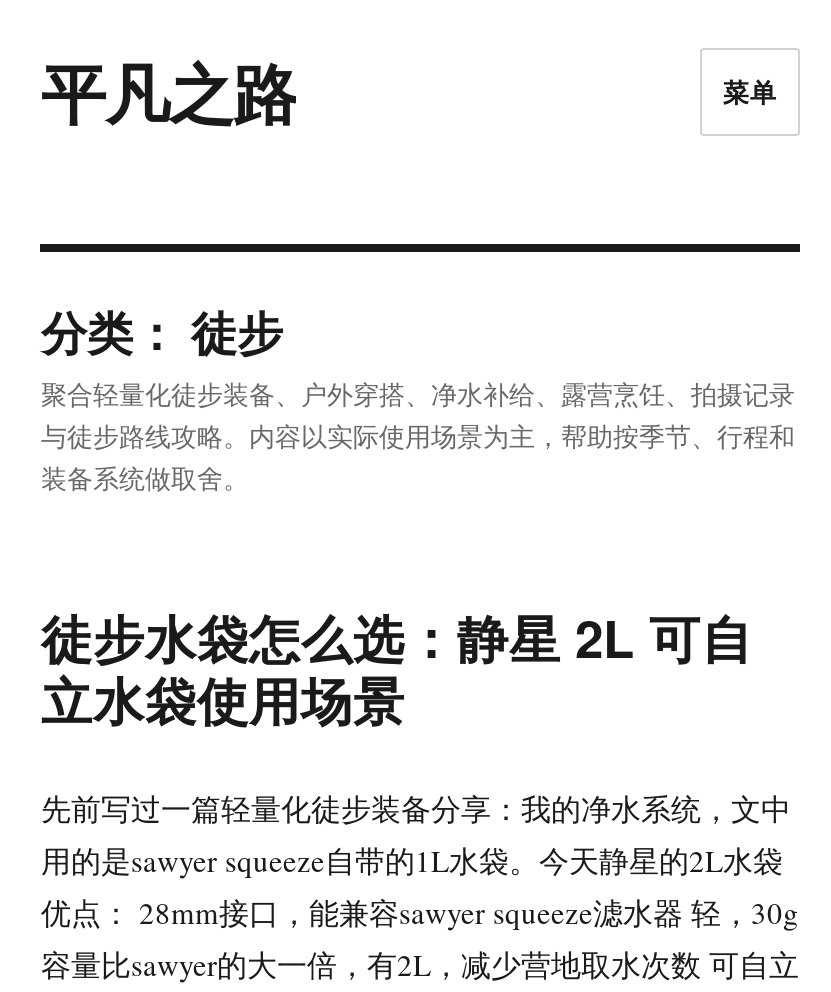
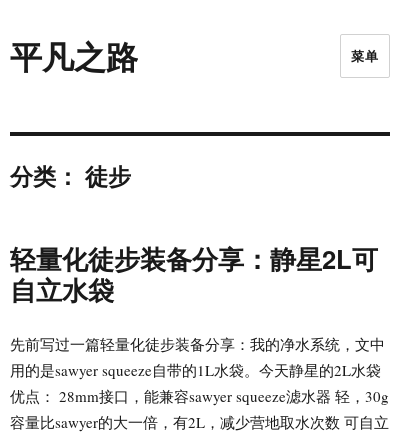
- 聚合轻量化徒步装备、户外穿搭、净水补给、露营烹饪、拍摄记录
- 与徒步路线攻略。内容以实际使用场景为主，帮助按季节、行程和
- 装备系统做取舍。
- 徒步水袋怎么选：静星 2L 可自
- 立水袋使用场景
+ 轻量化徒步装备分享：静星2L可
+ 自立水袋
